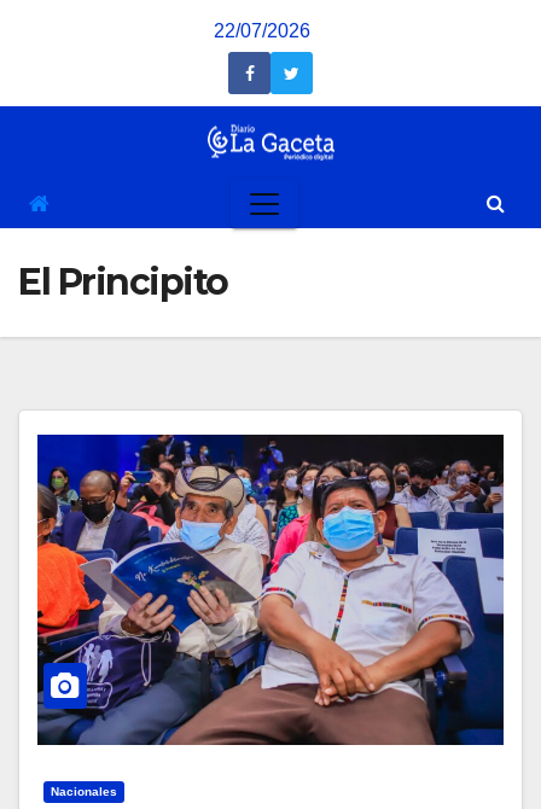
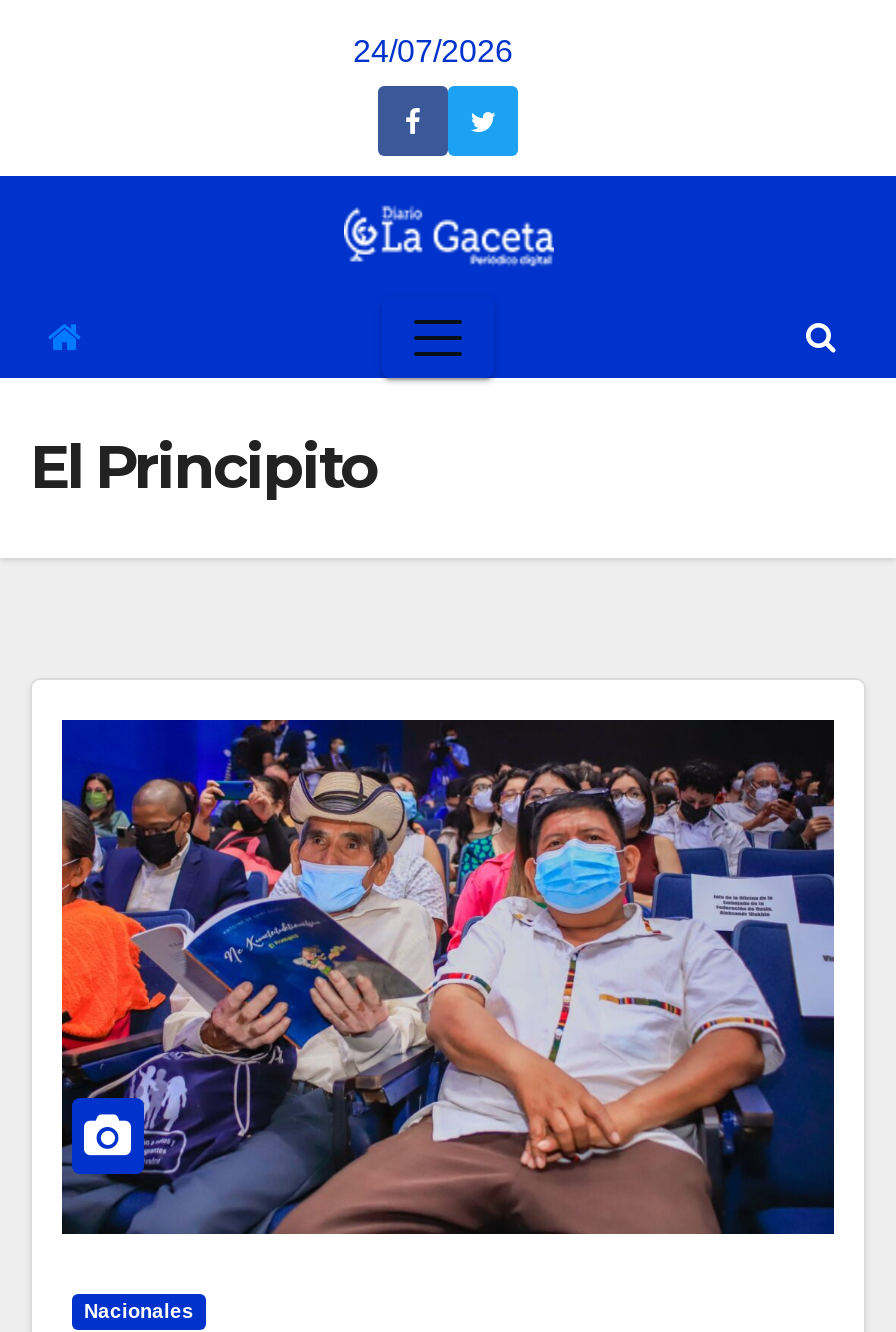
- 22/07/2026
+ 24/07/2026
